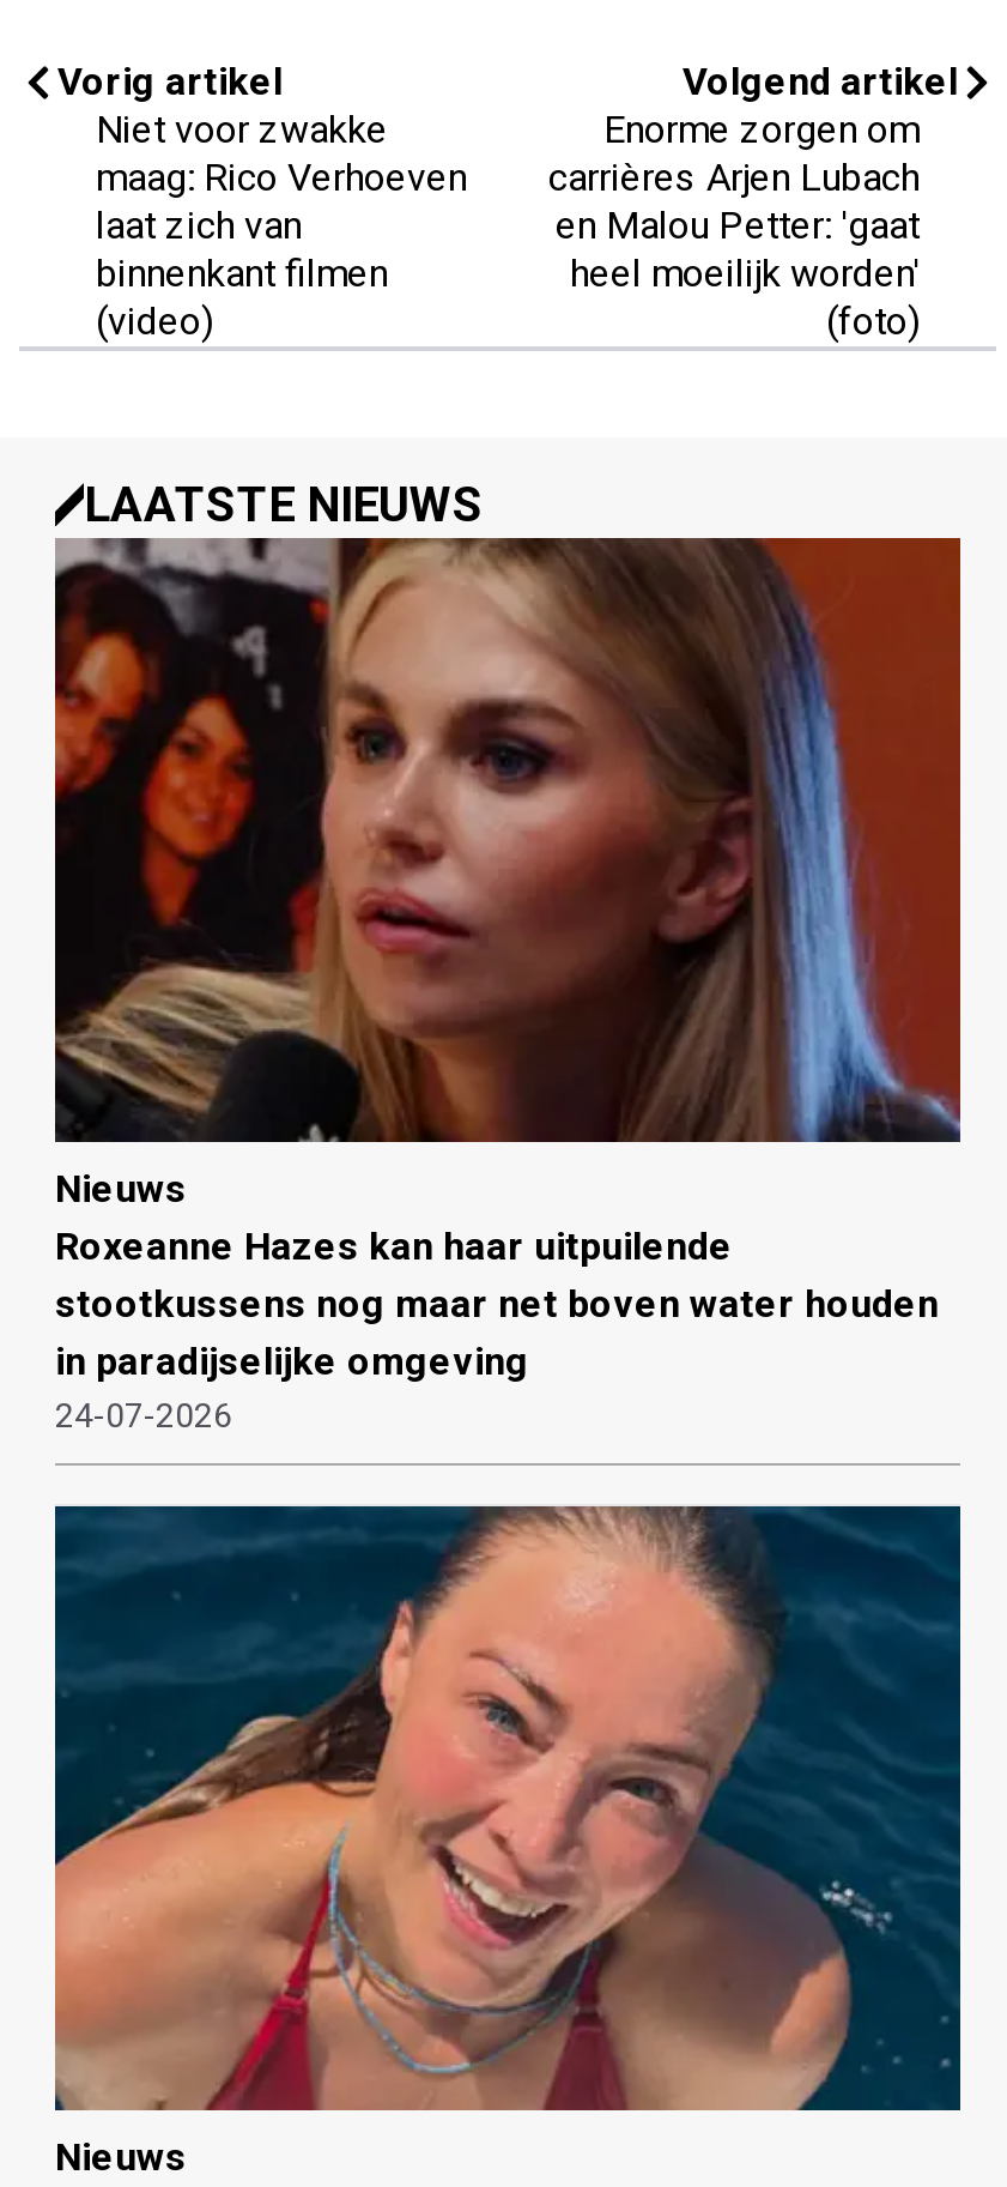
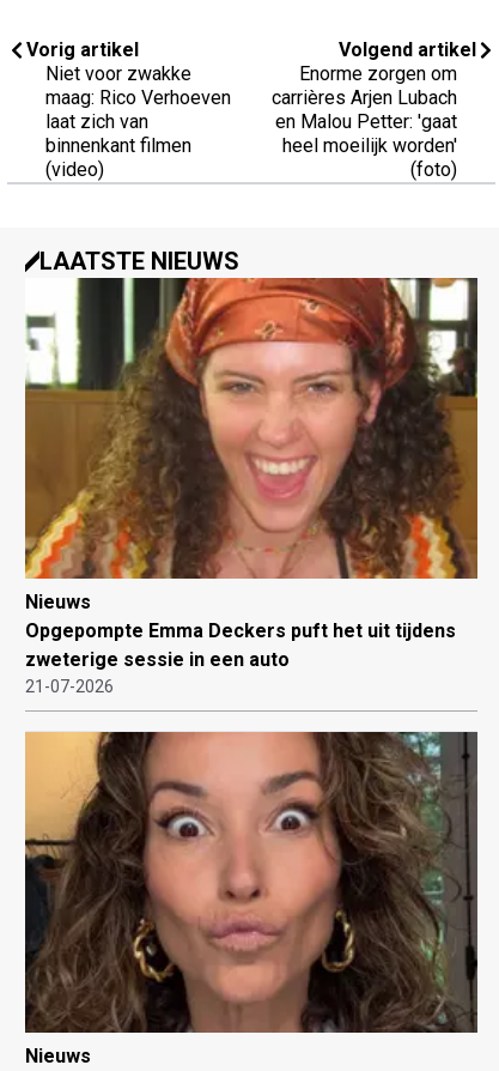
- [image]
- Roxeanne Hazes kan haar uitpuilende
- stootkussens nog maar net boven water houden
- in paradijselijke omgeving
- 24-07-2026
+ [image]
+ Opgepompte Emma Deckers puft het uit tijdens
+ zweterige sessie in een auto
+ 21-07-2026

- [image]
+ [image]
